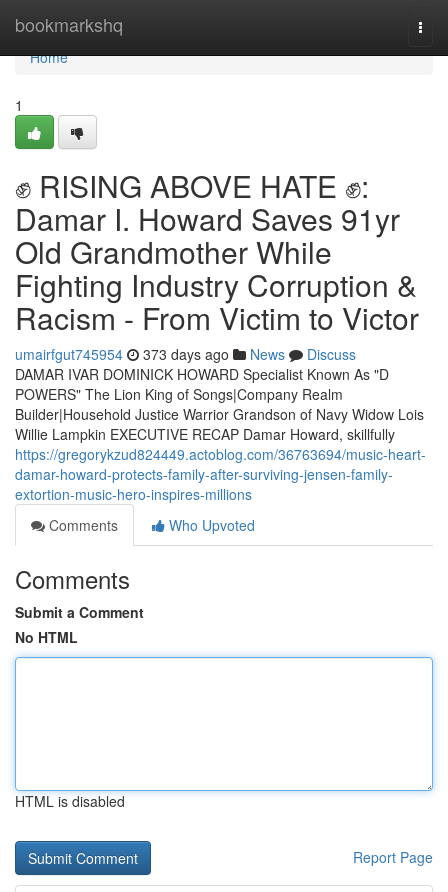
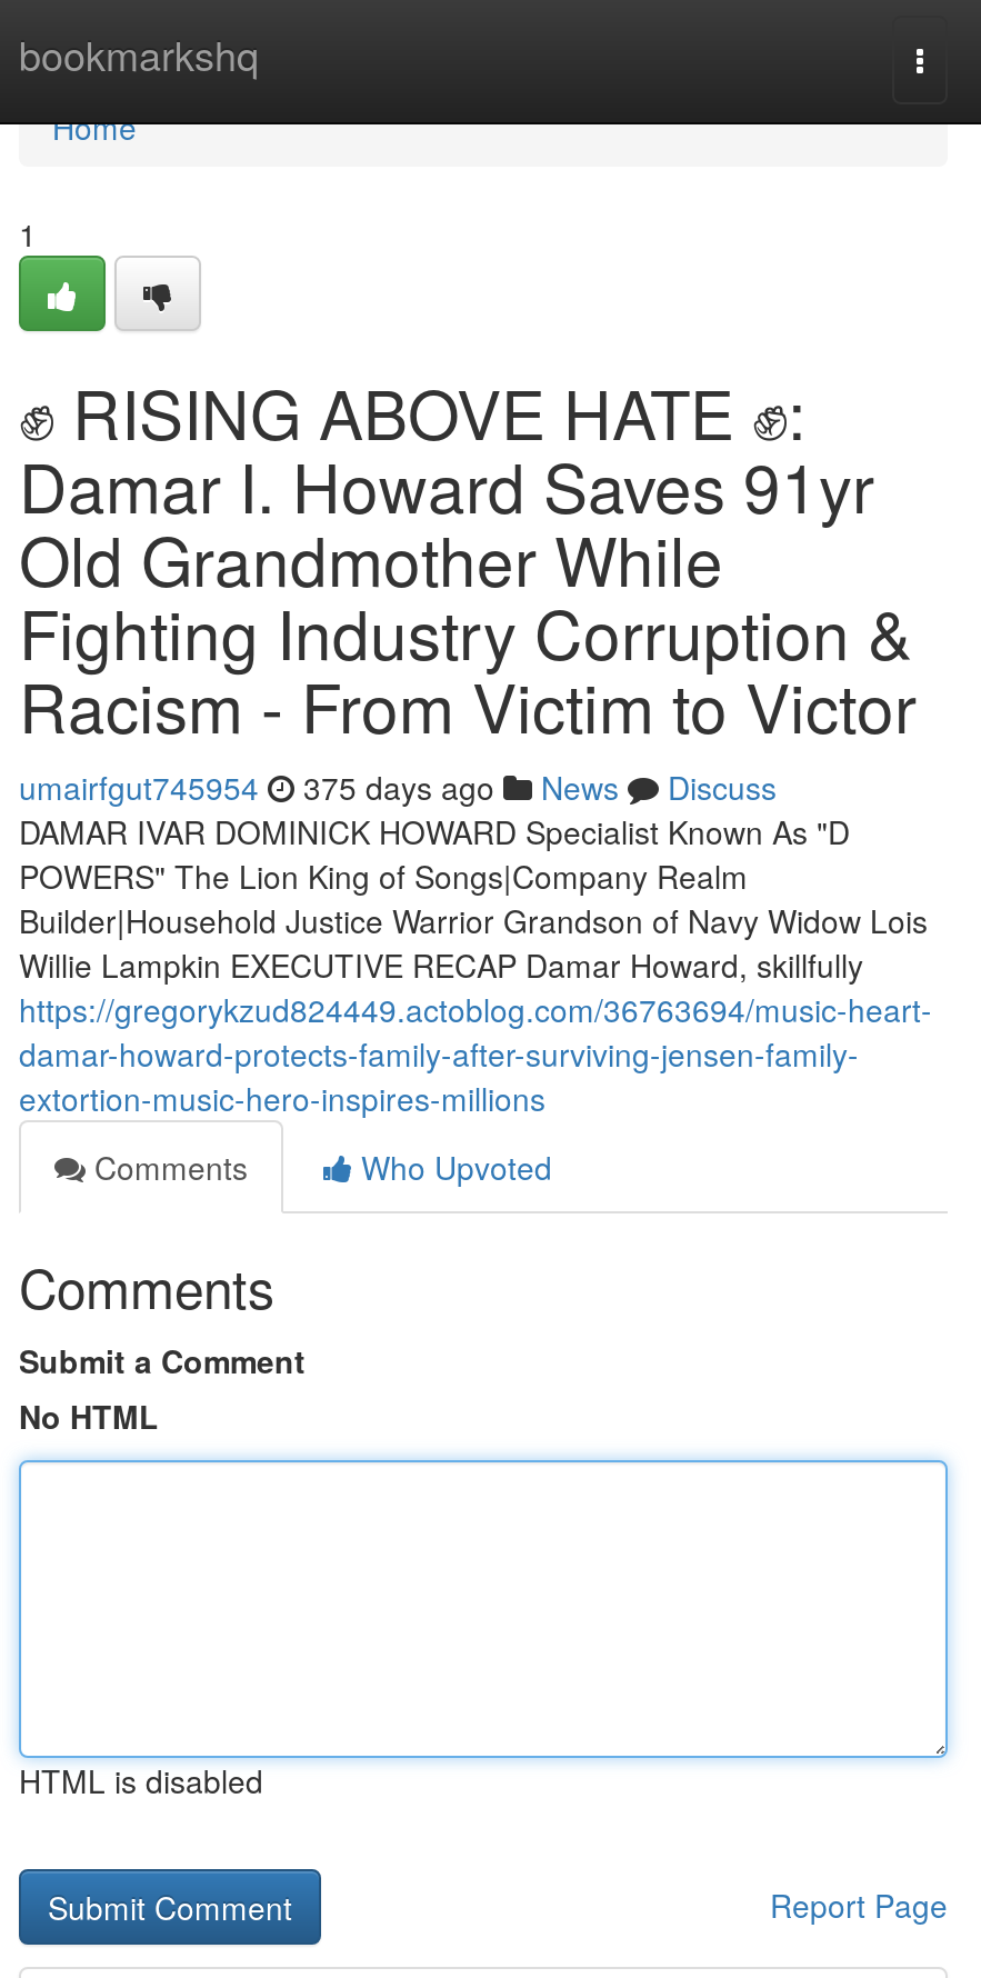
- umairfgut745954 373 days ago News Discuss
+ umairfgut745954 375 days ago News Discuss
